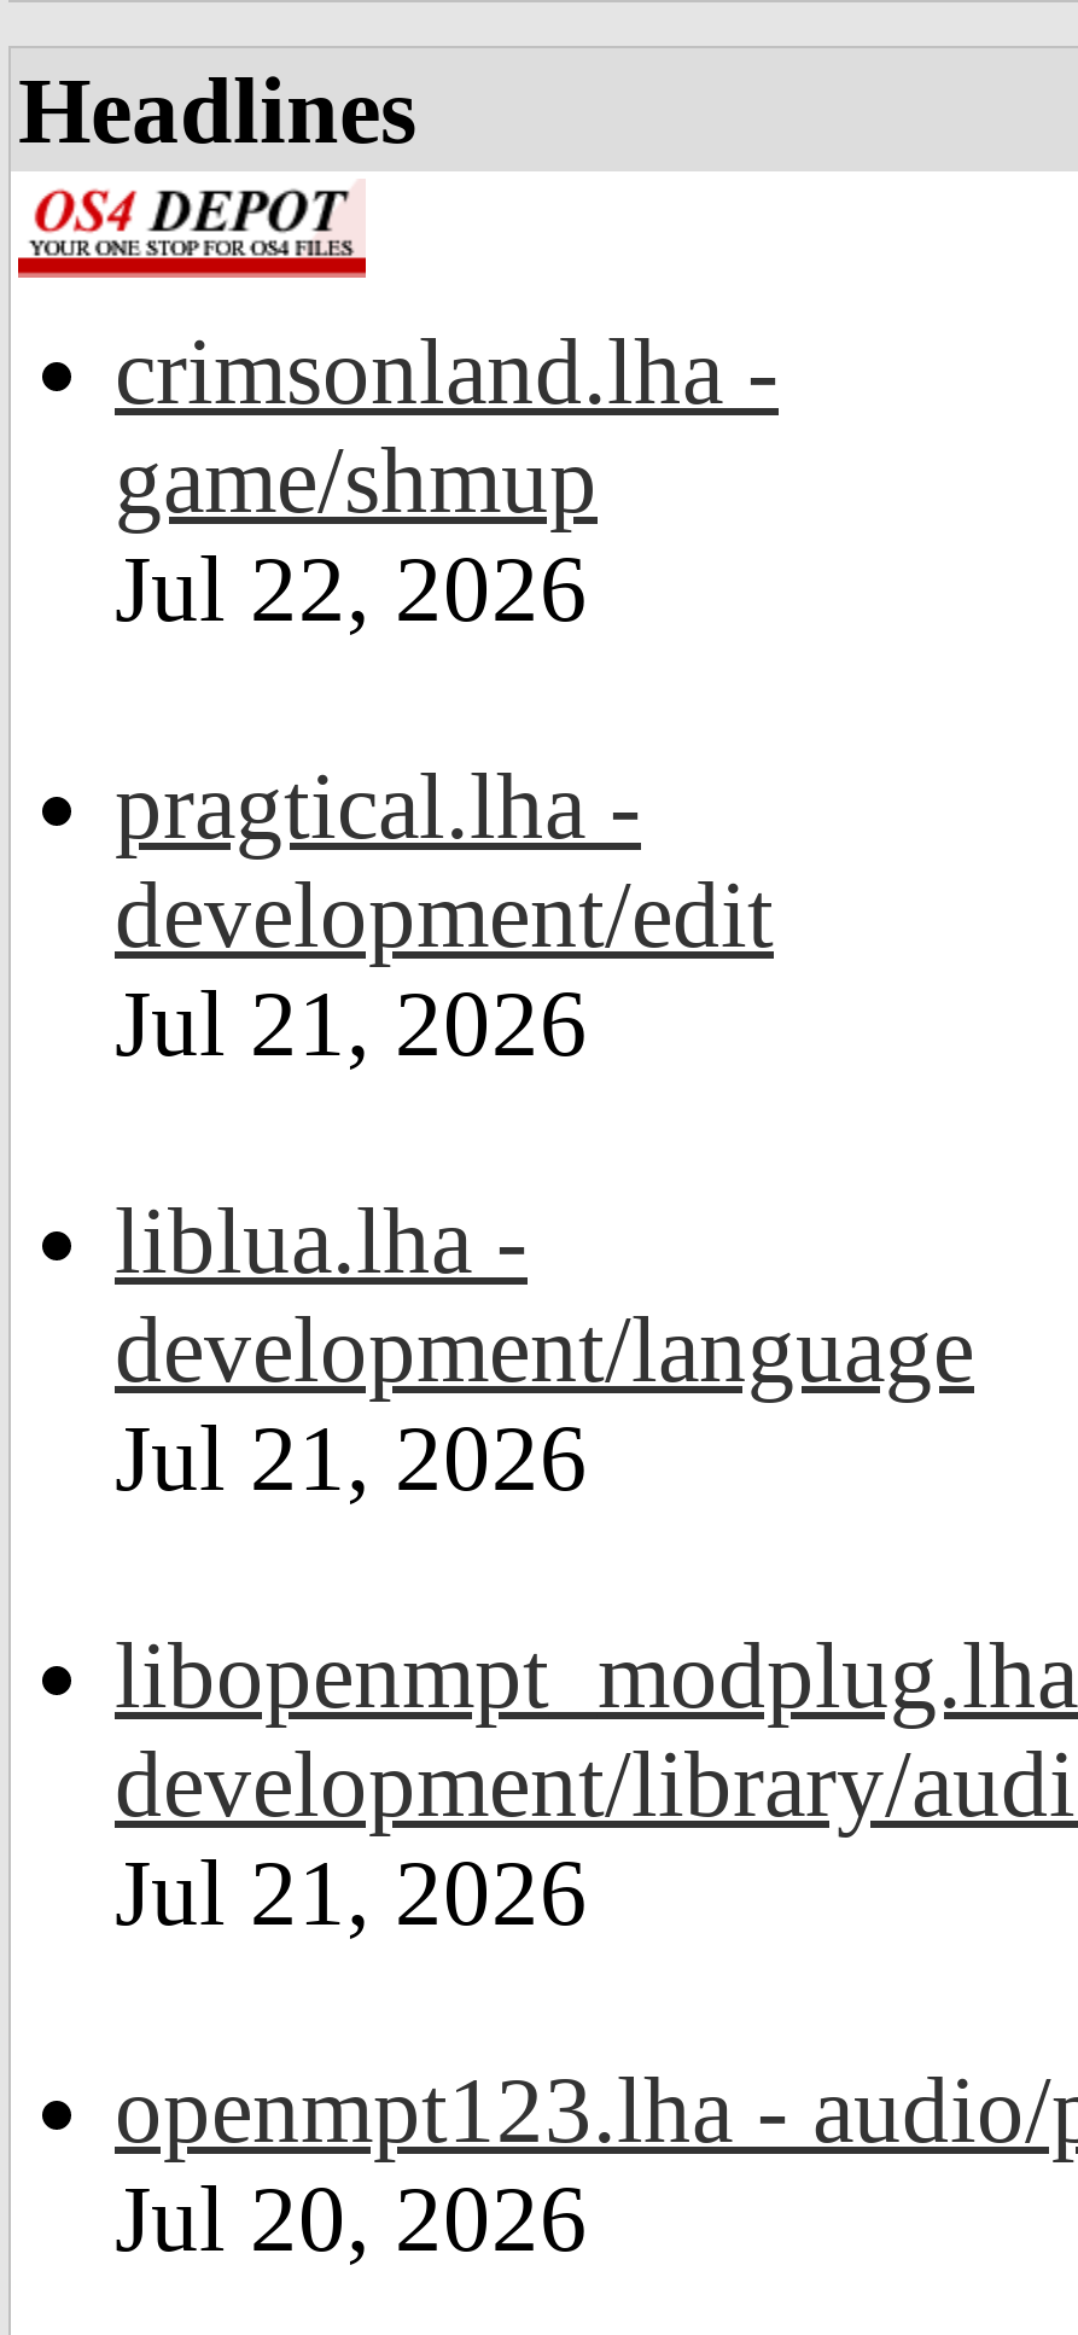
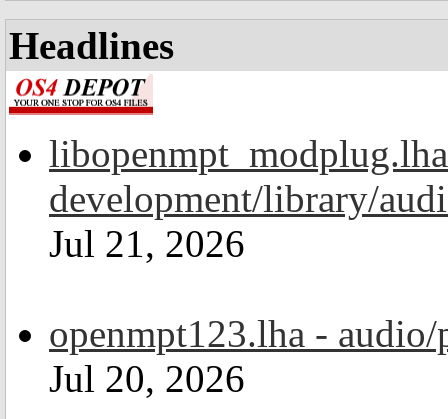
- crimsonland.lha -
- game/shmup
- Jul 22, 2026
- pragtical.lha -
- development/edit
- Jul 21, 2026
- liblua.lha -
- development/language
- Jul 21, 2026
